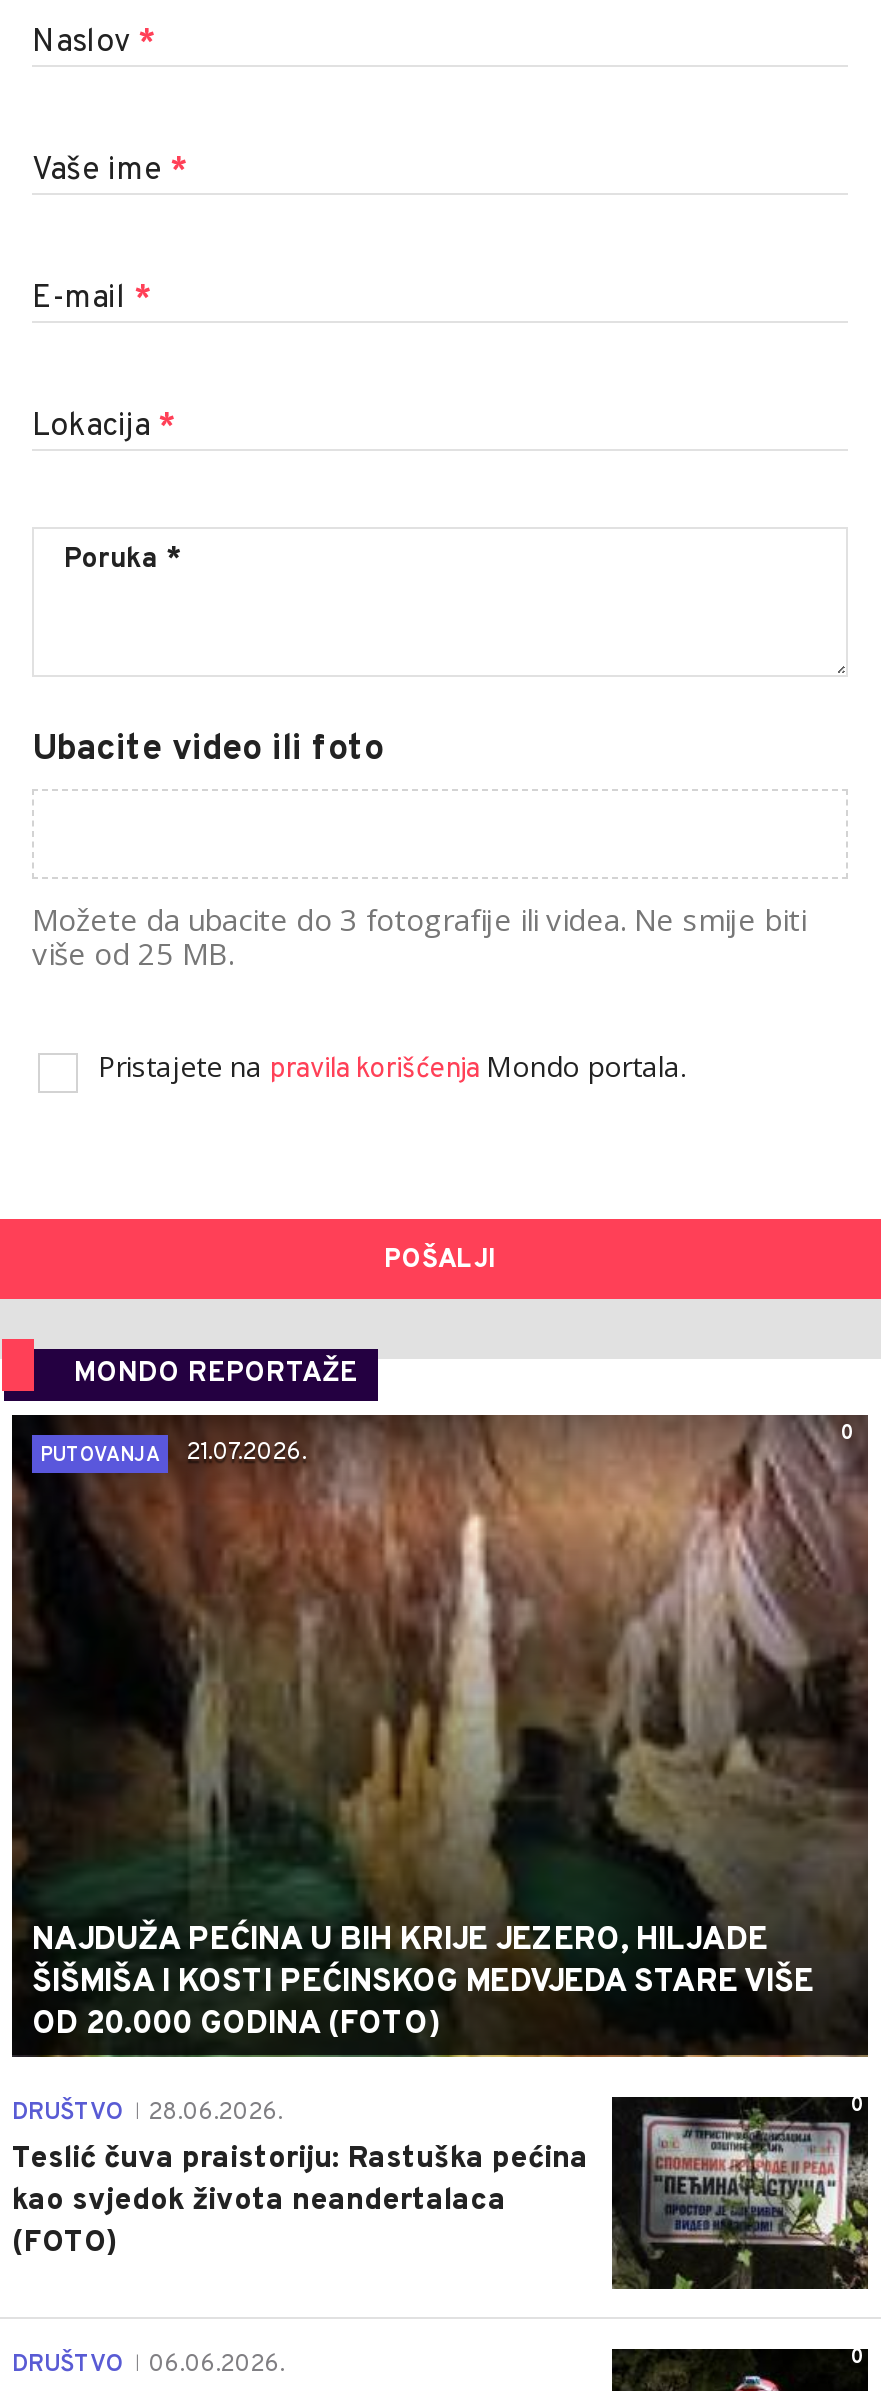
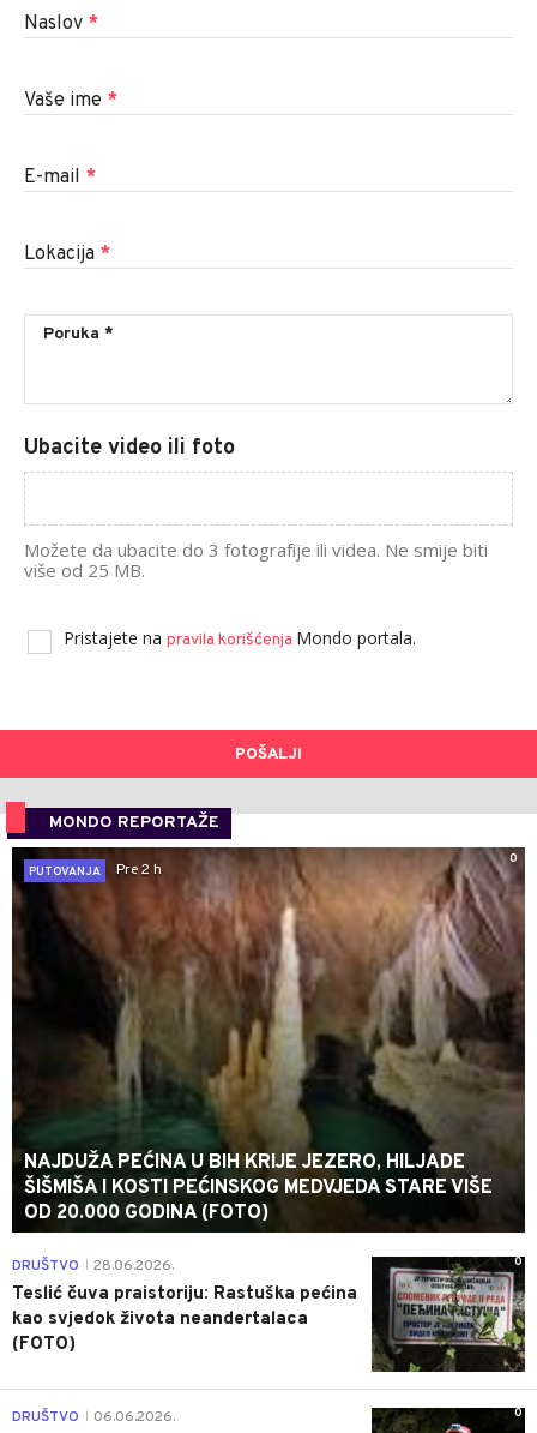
- PUTOVANJA 21.07.2026.
+ PUTOVANJA Pre 2 h
